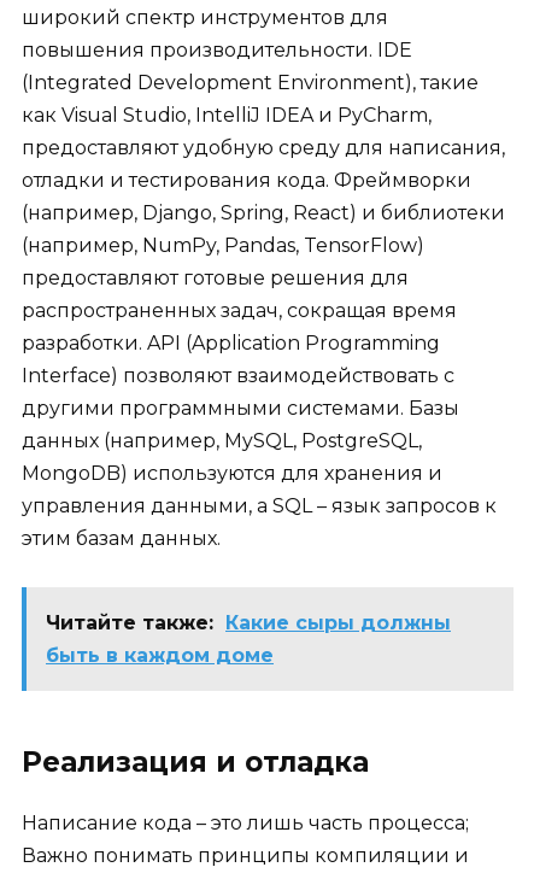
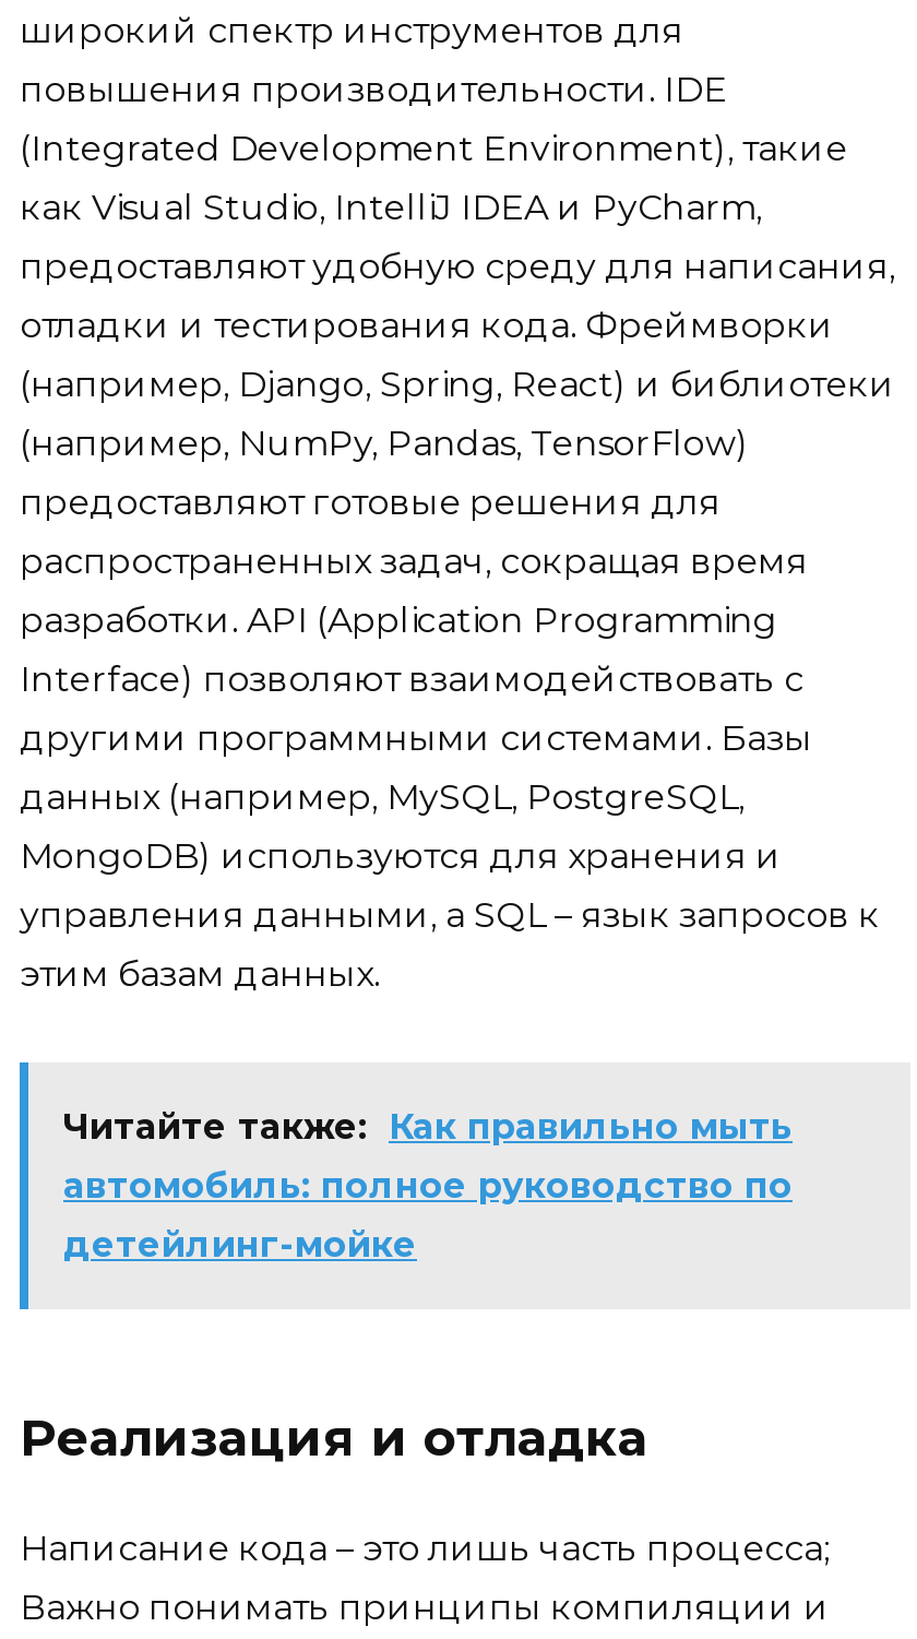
- Читайте также: Какие сыры должны
- быть в каждом доме
+ Читайте также: Как правильно мыть
+ автомобиль: полное руководство по
+ детейлинг-мойке
